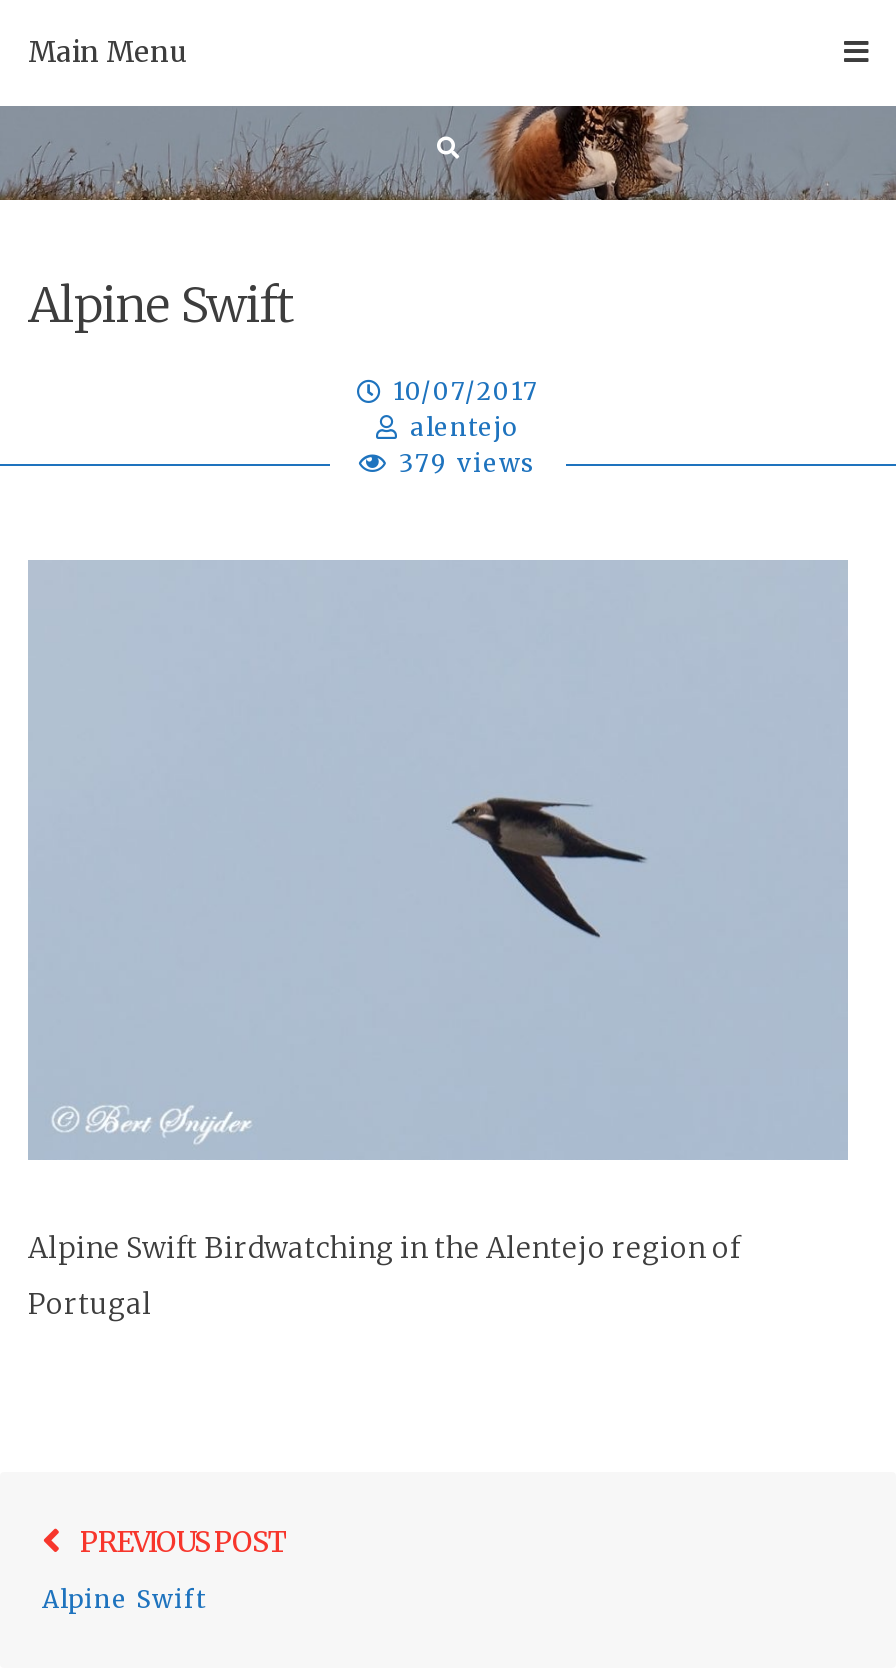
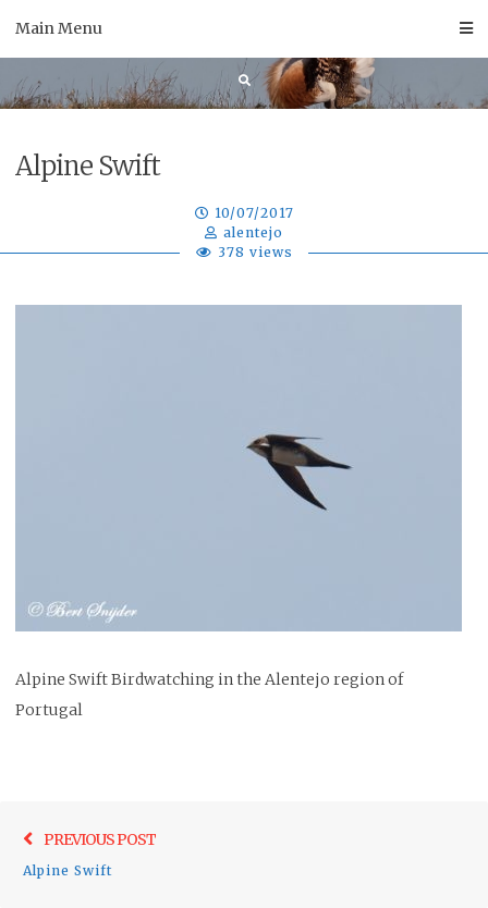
- 379 views
+ 378 views
